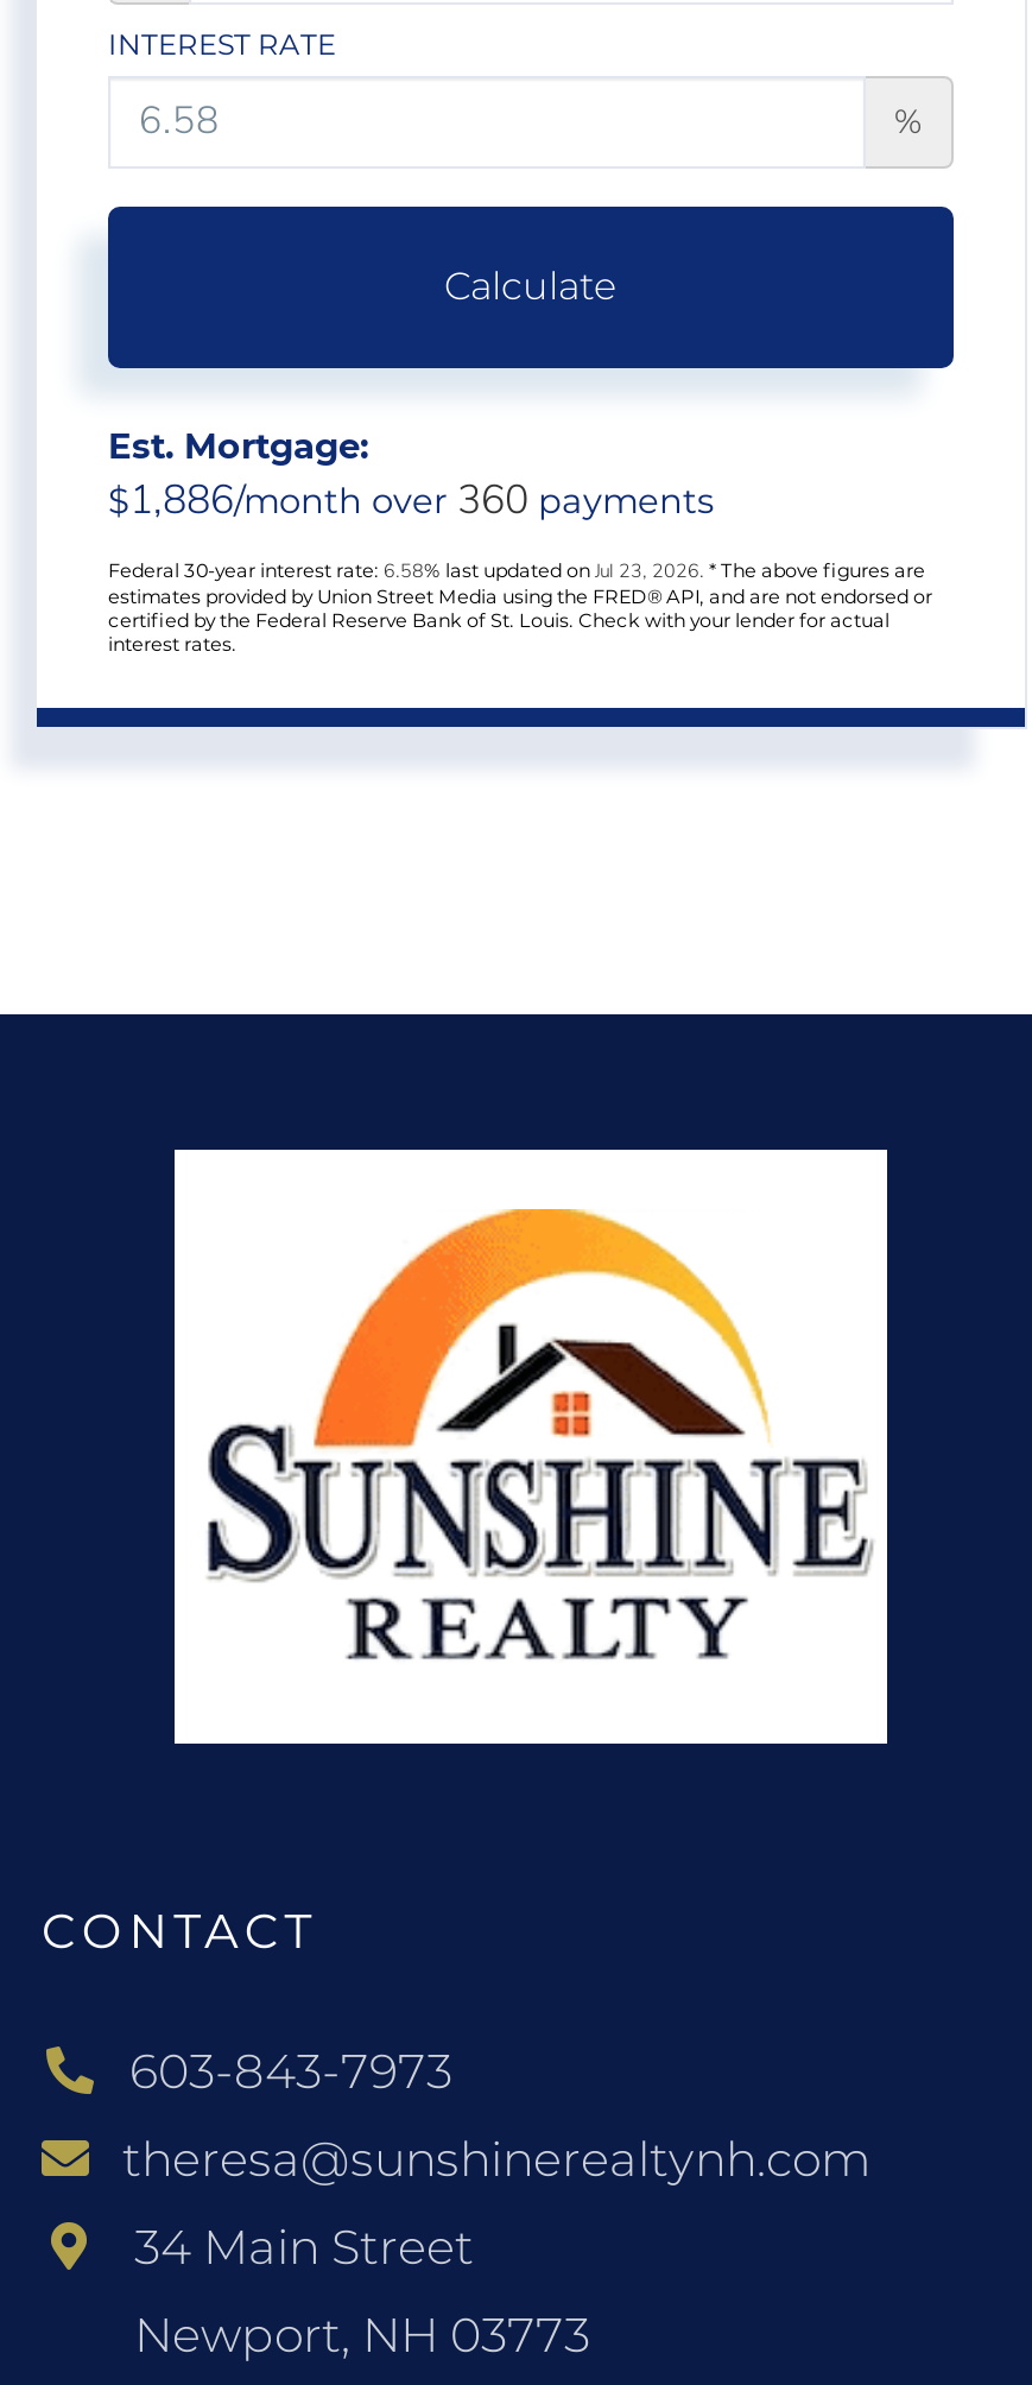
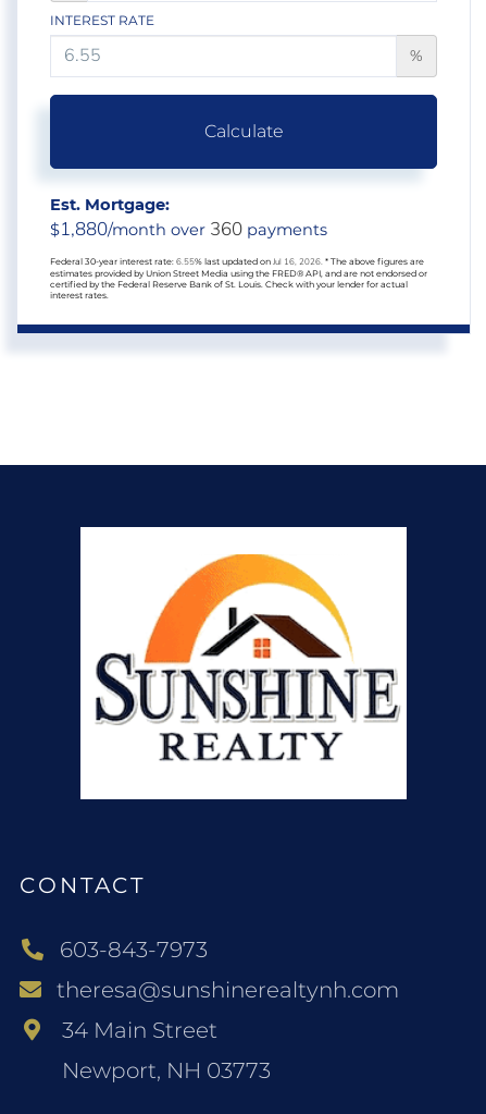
- $1,886/month over 360 payments
+ $1,880/month over 360 payments

- Federal 30-year interest rate: 6.58% last updated on Jul 23, 2026. * The above figures are
+ Federal 30-year interest rate: 6.55% last updated on Jul 16, 2026. * The above figures are
